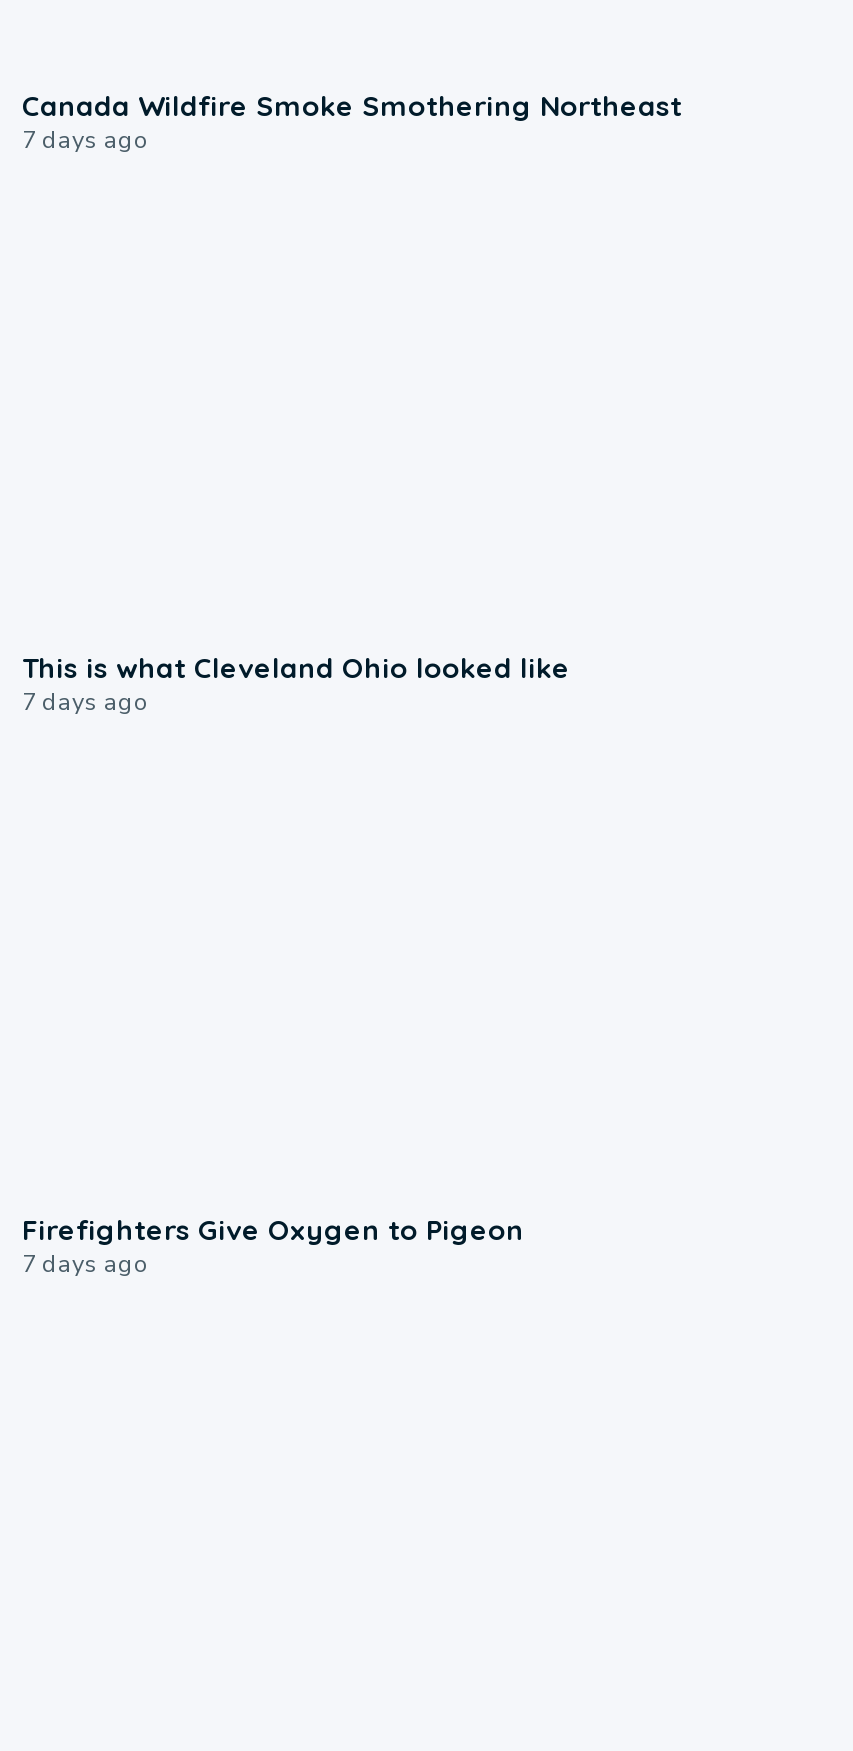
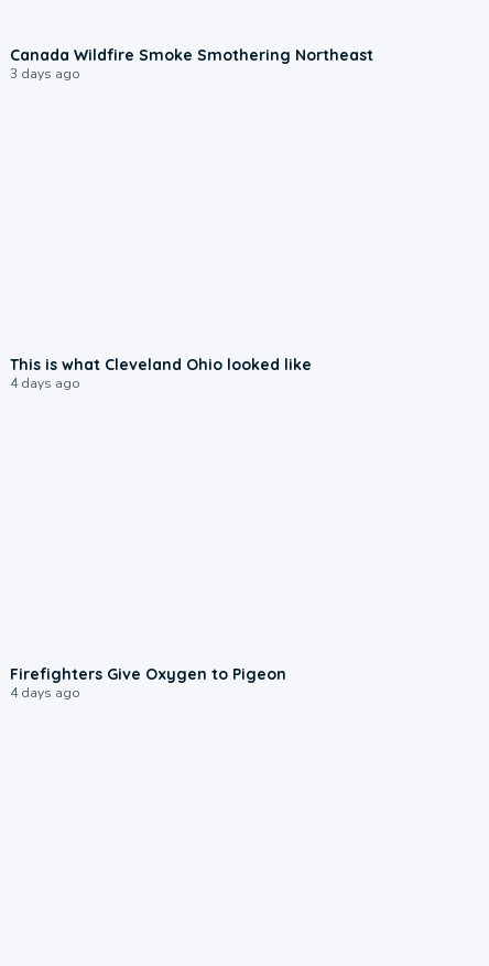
- 7 days ago
+ 3 days ago

- 7 days ago
+ 4 days ago

- 7 days ago
+ 4 days ago
